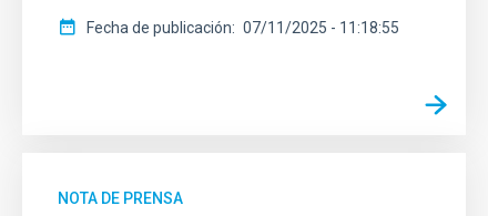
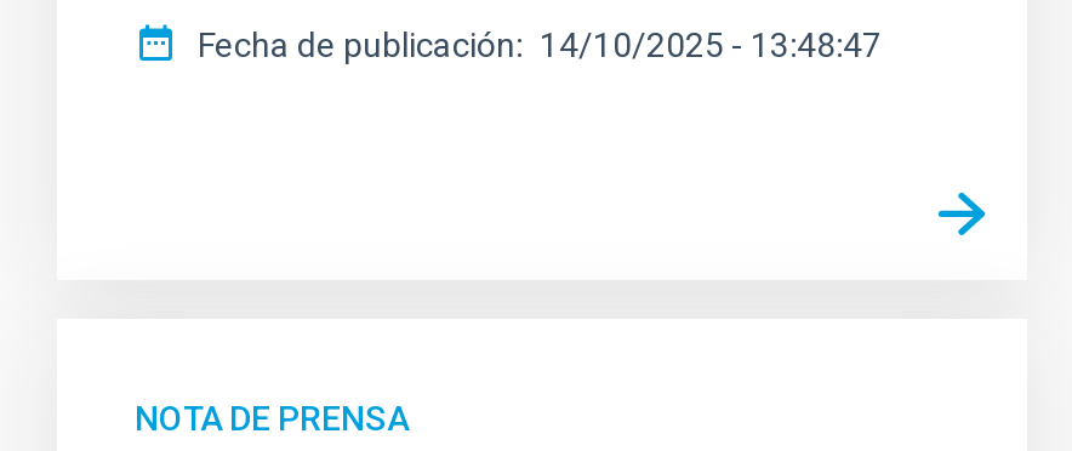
- Fecha de publicación 07/11/2025 - 11:18:55
+ Fecha de publicación 14/10/2025 - 13:48:47
